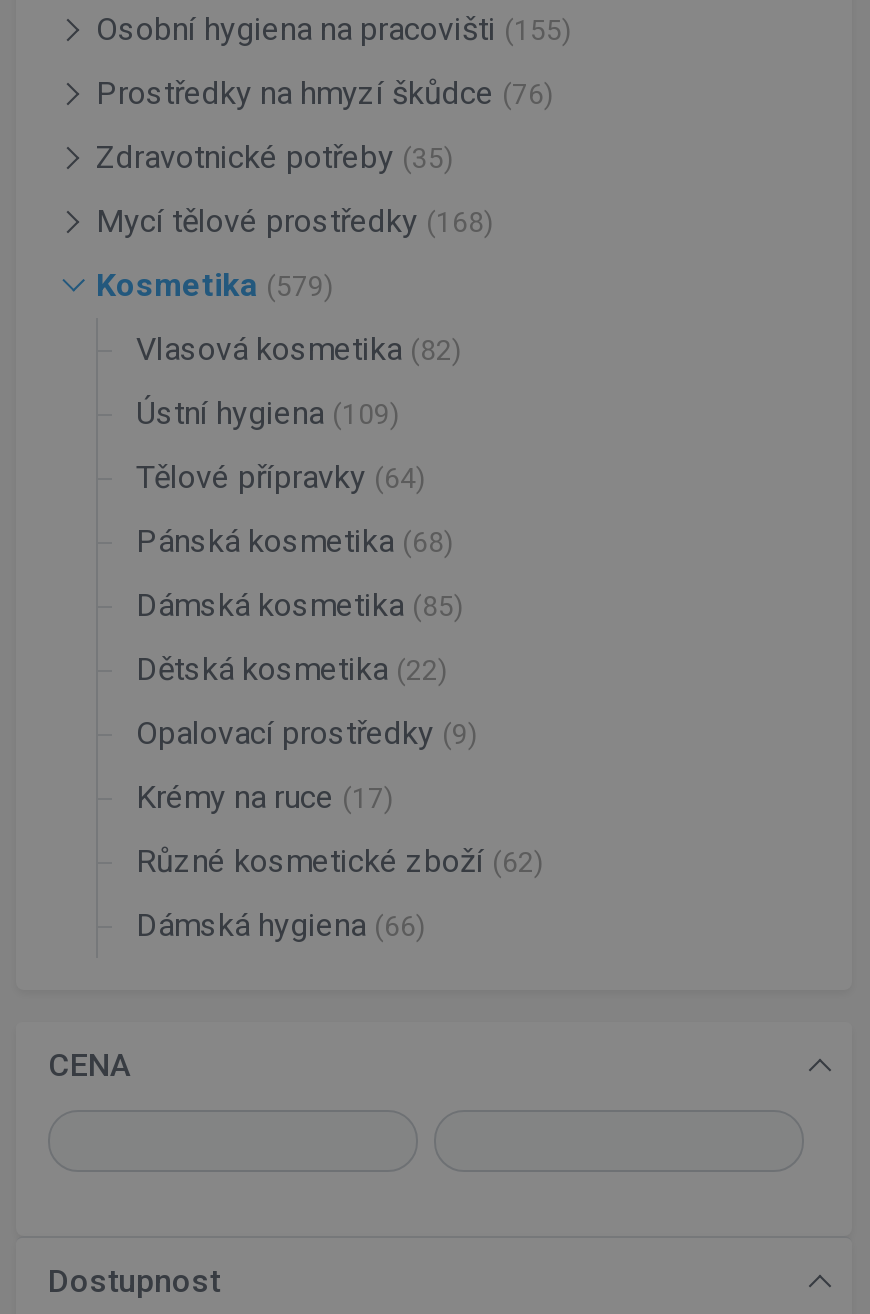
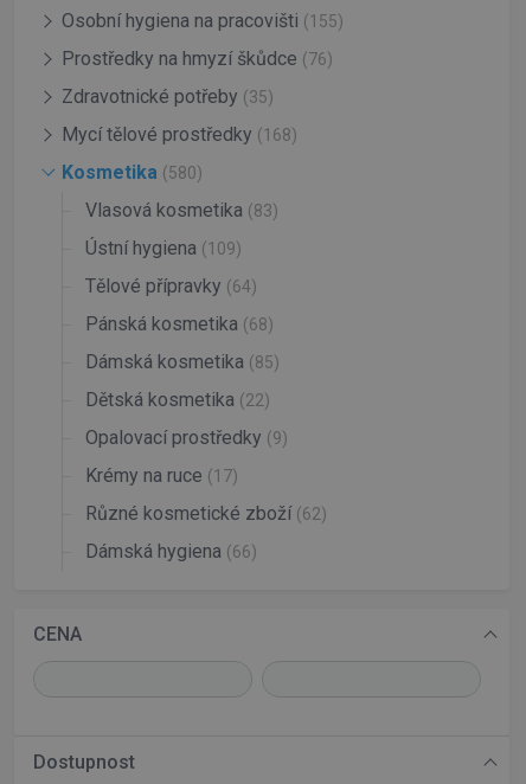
- Kosmetika (579)
+ Kosmetika (580)

- Vlasová kosmetika (82)
+ Vlasová kosmetika (83)
